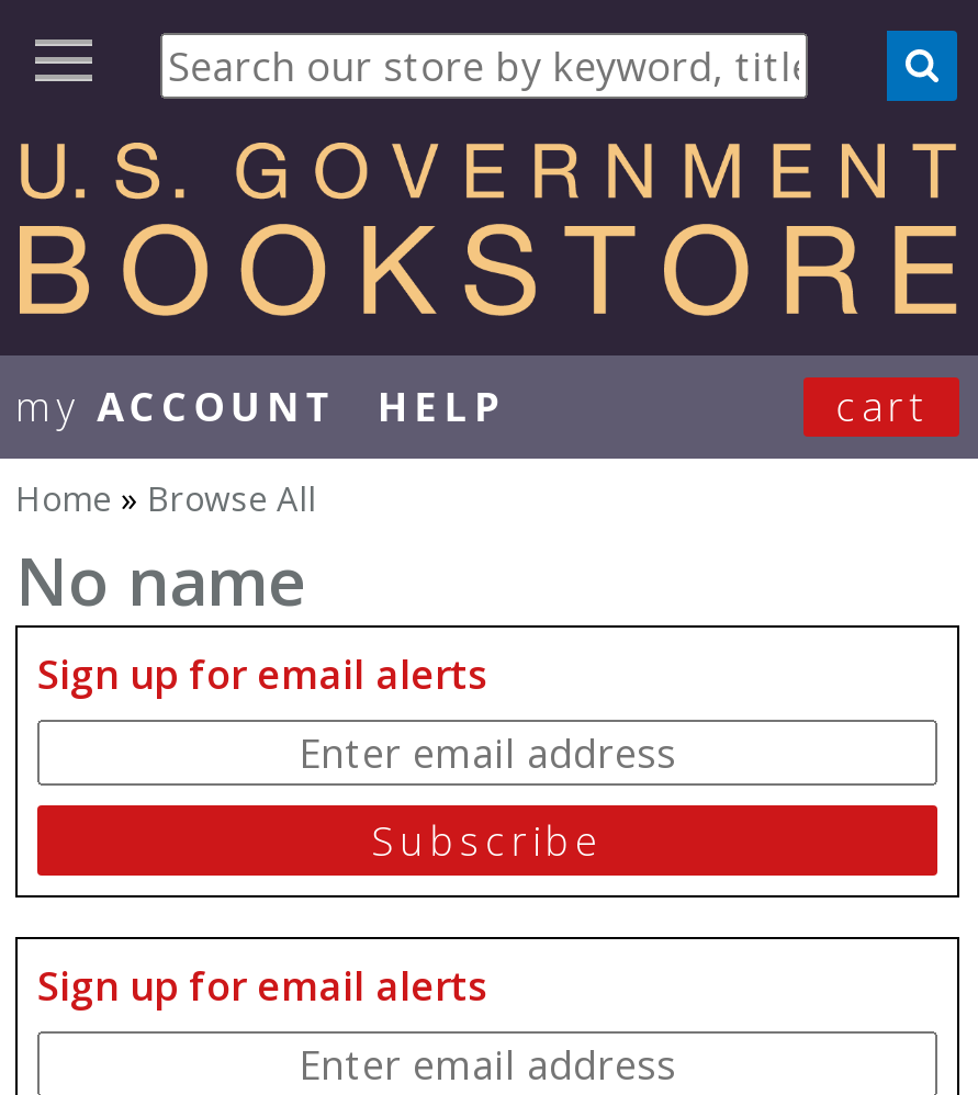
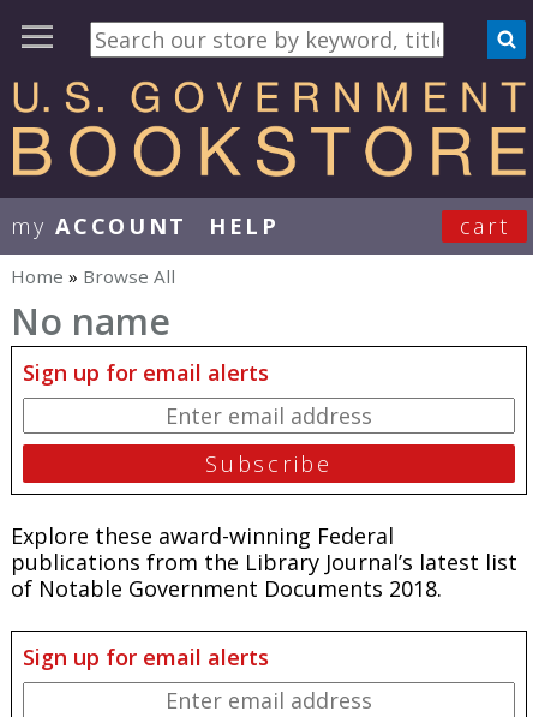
+ Explore these award-winning Federal
+ publications from the Library Journal’s latest list
+ of Notable Government Documents 2018.
